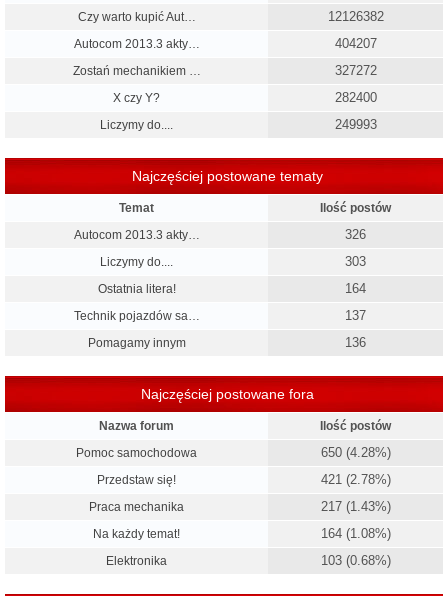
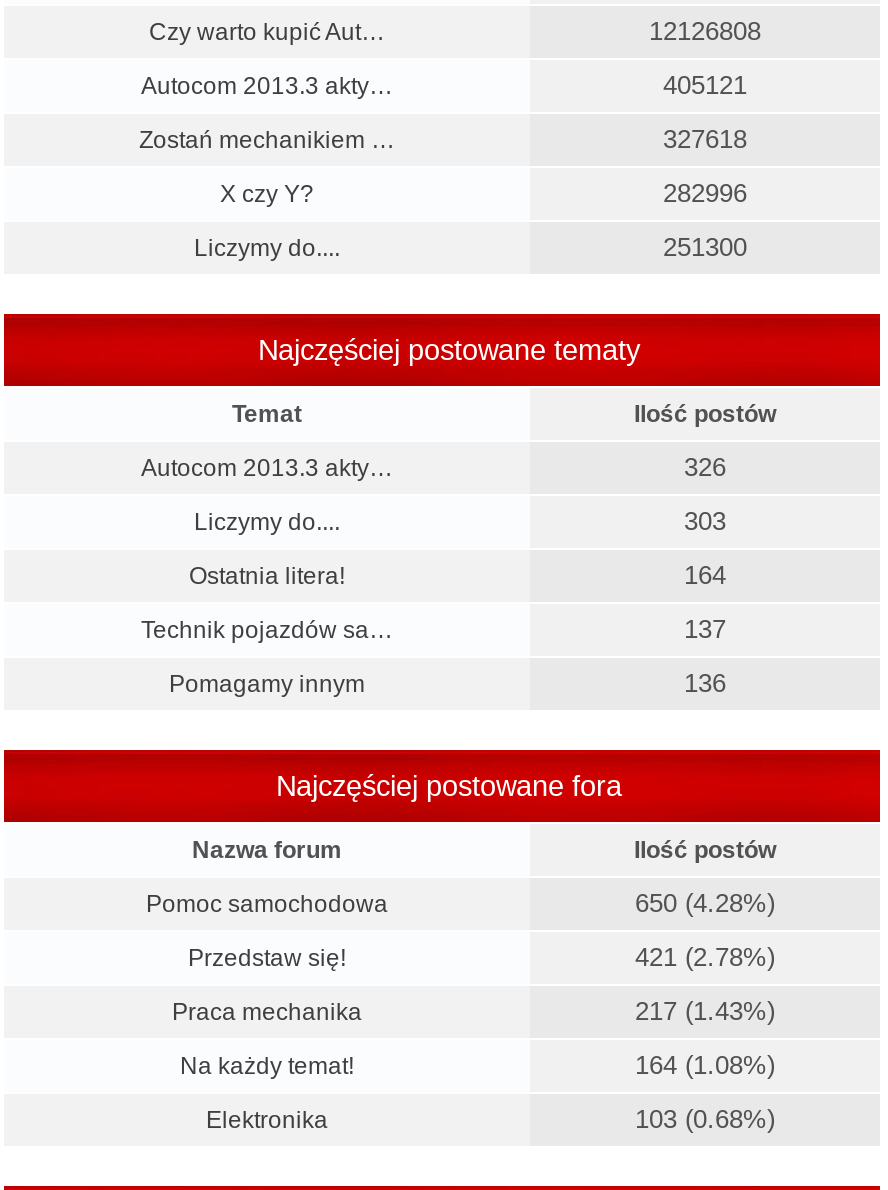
- 12126382
+ 12126808

- 404207
+ 405121

- 327272
+ 327618

- 282400
+ 282996

- 249993
+ 251300
